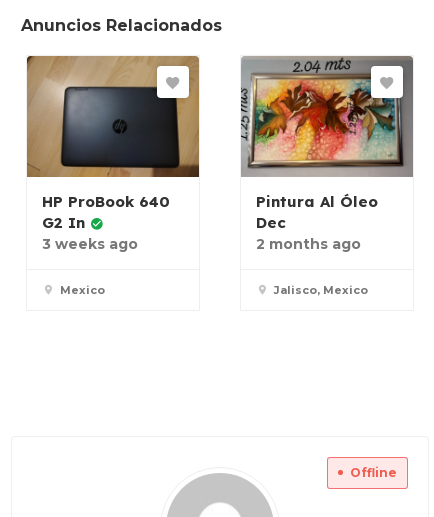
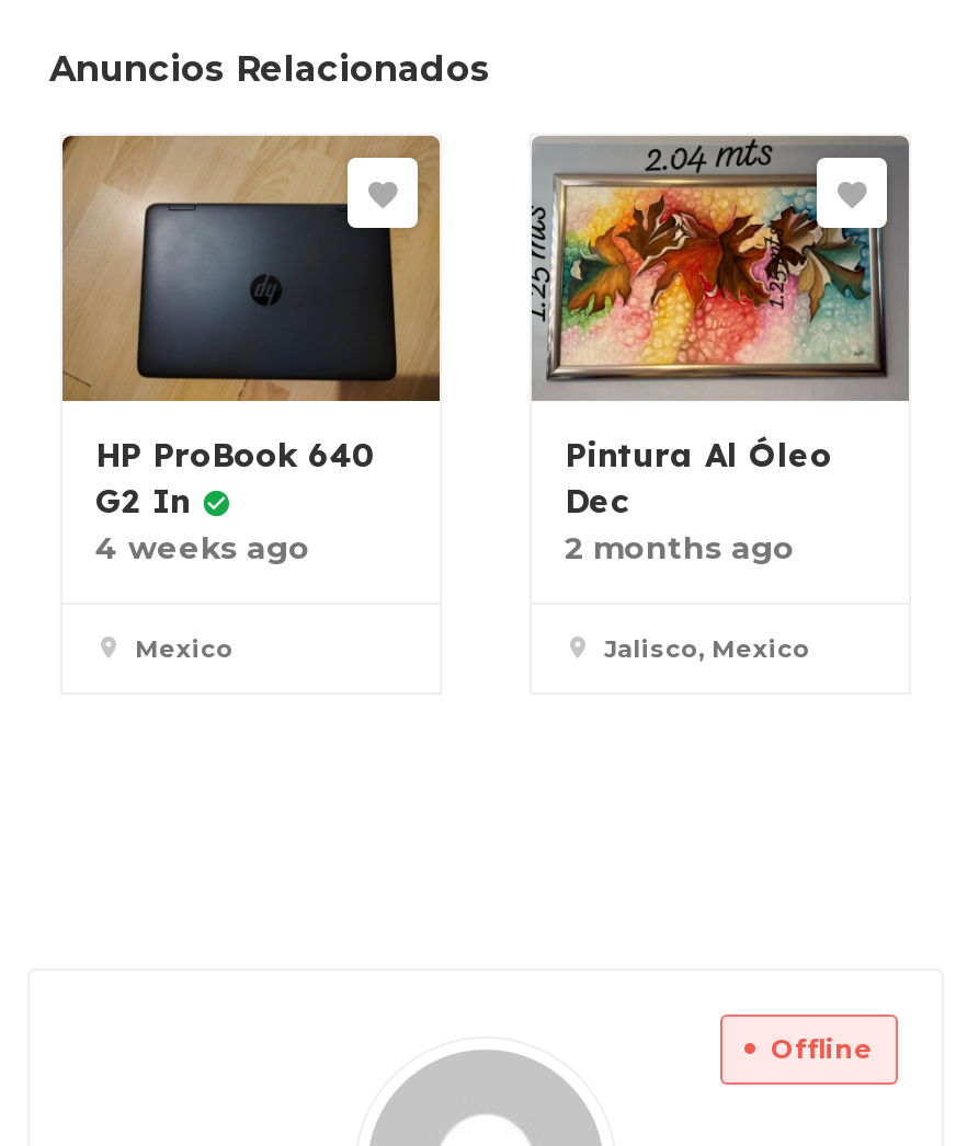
- 3 weeks ago
+ 4 weeks ago
